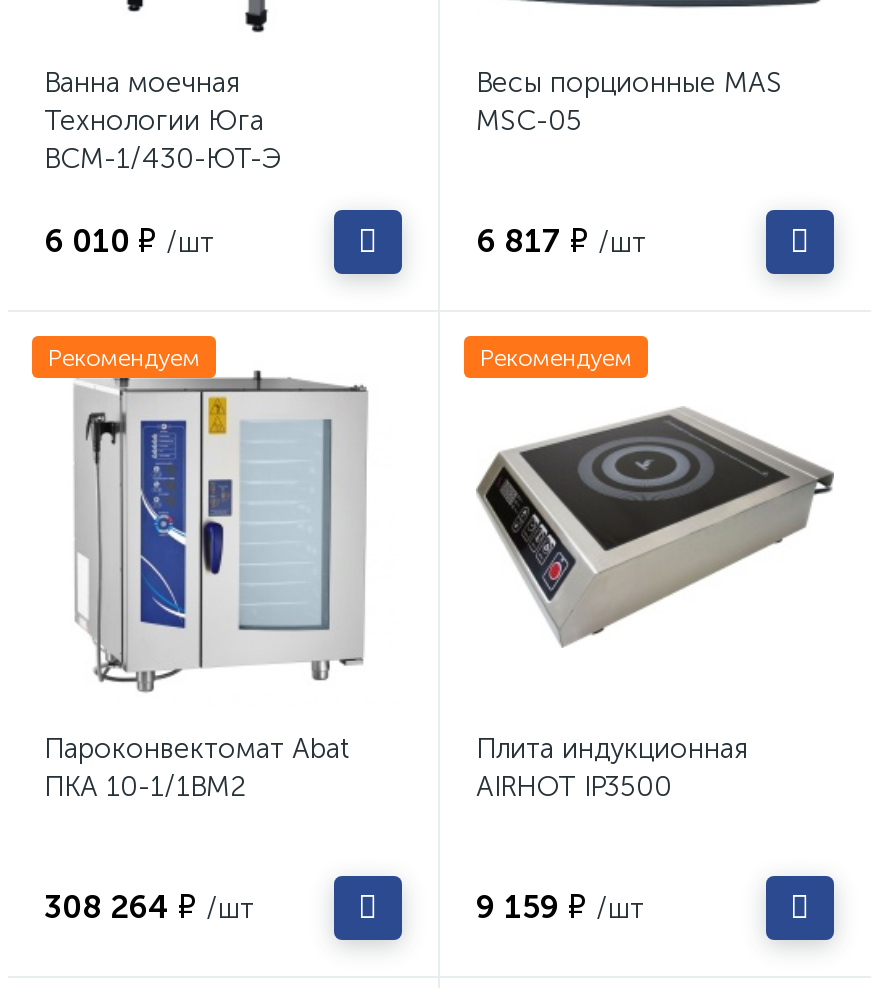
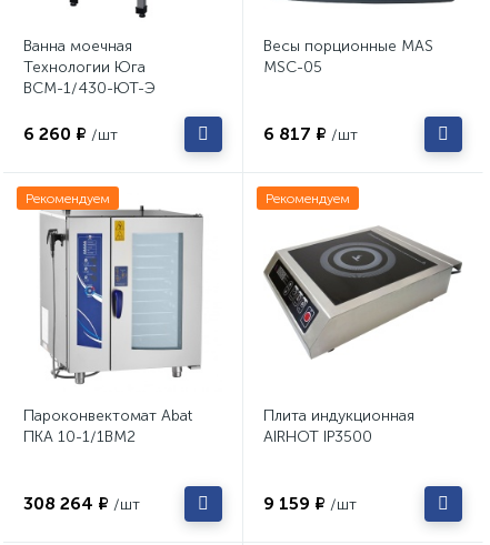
- 6 010 ₽ /шт
+ 6 260 ₽ /шт
